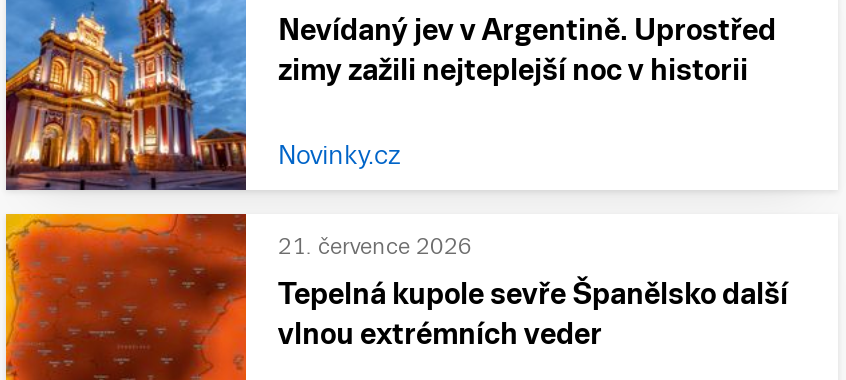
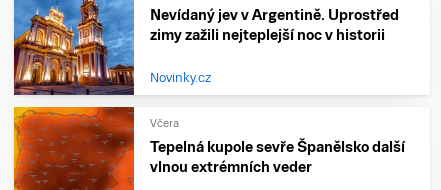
- 21. července 2026
+ Včera
